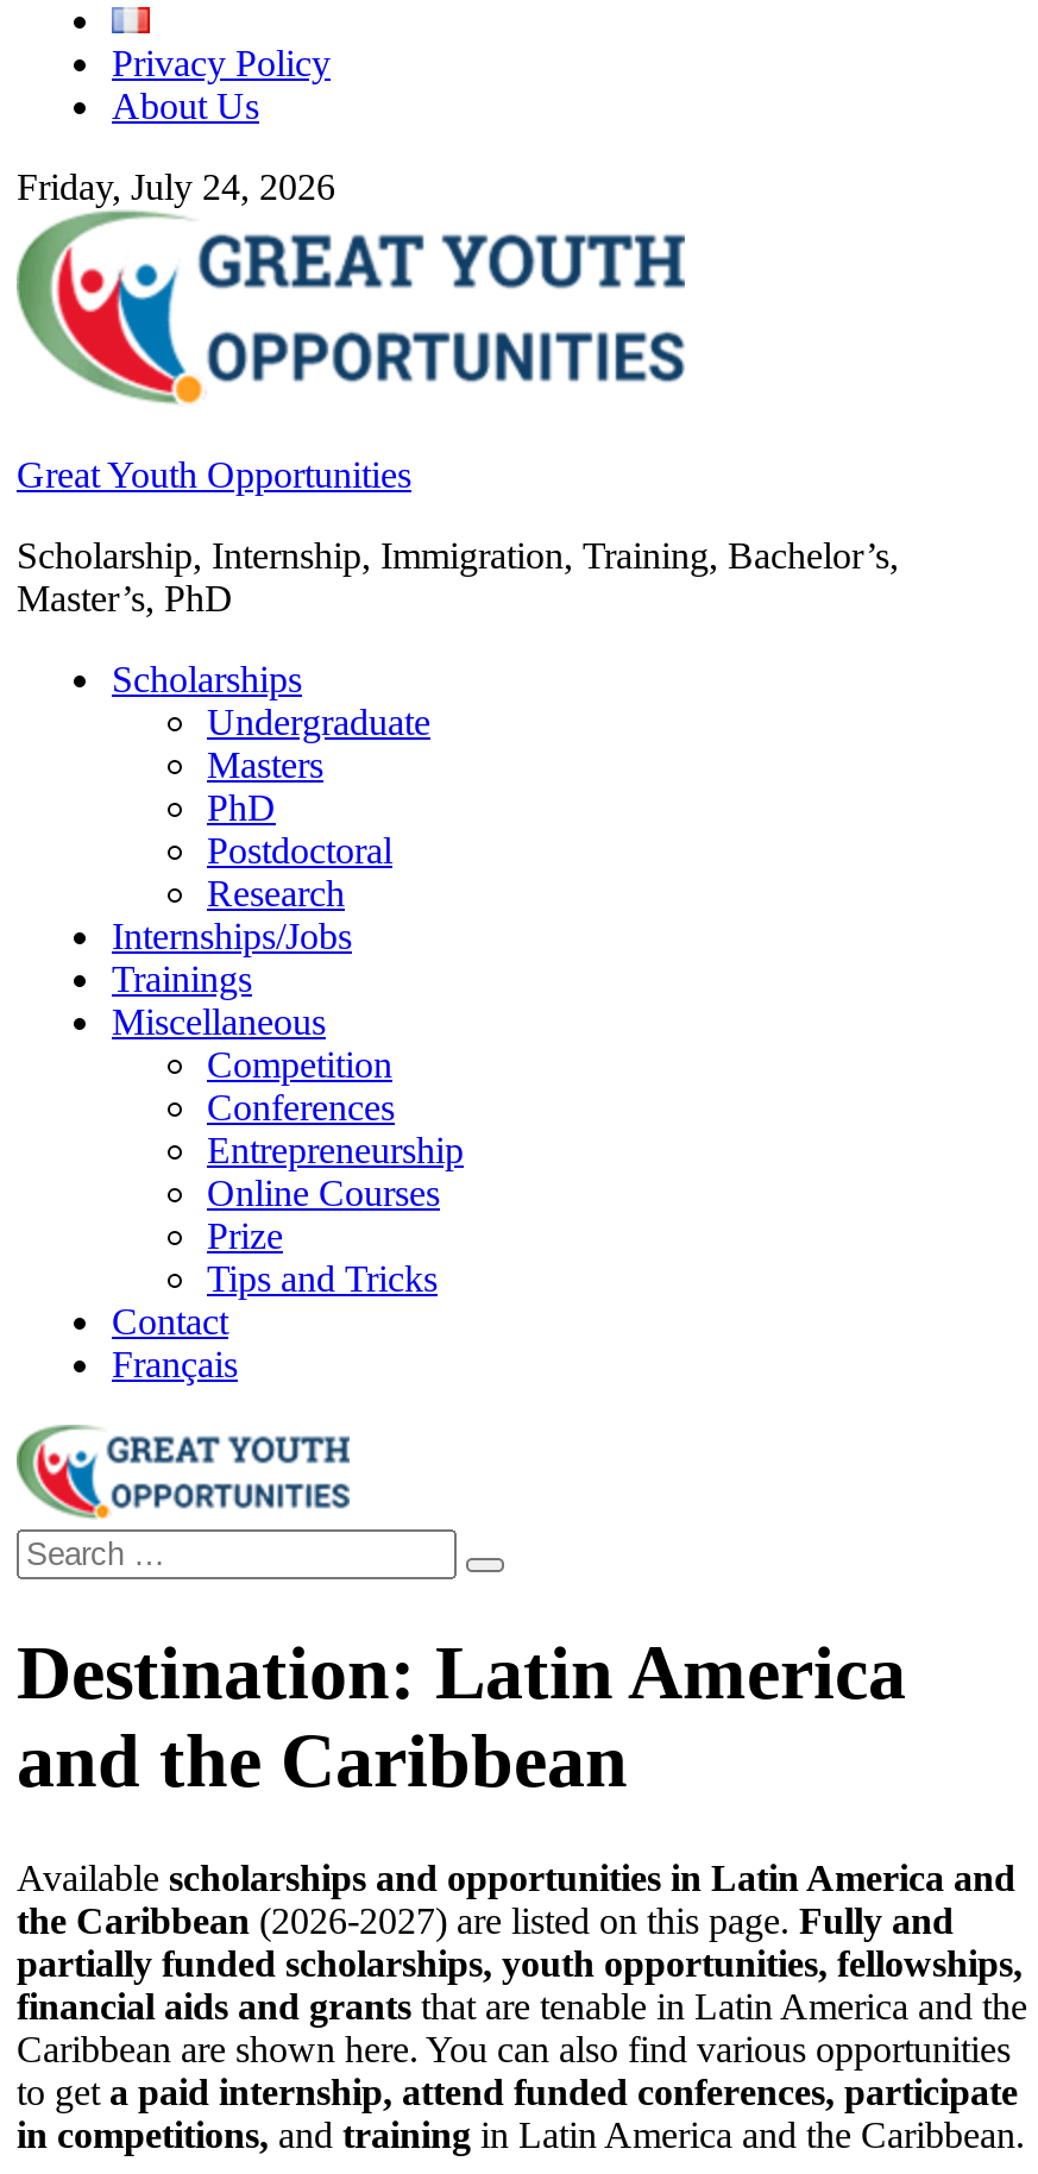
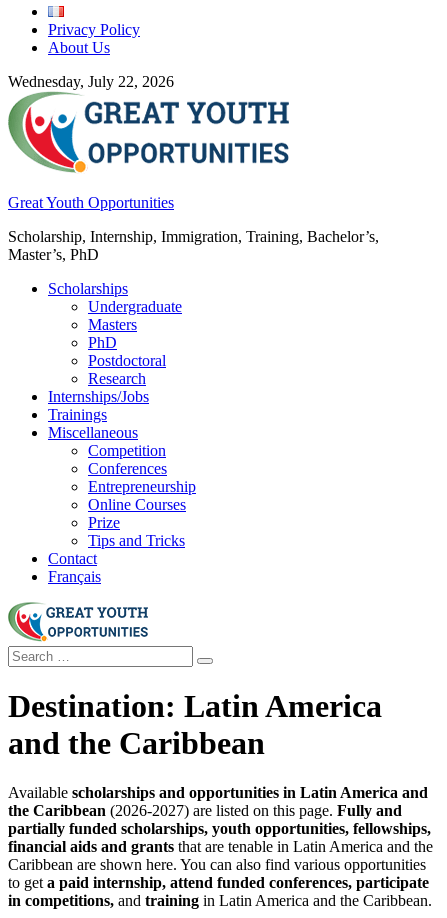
- Friday, July 24, 2026
+ Wednesday, July 22, 2026
